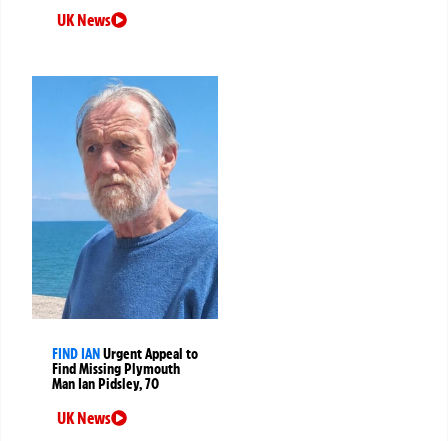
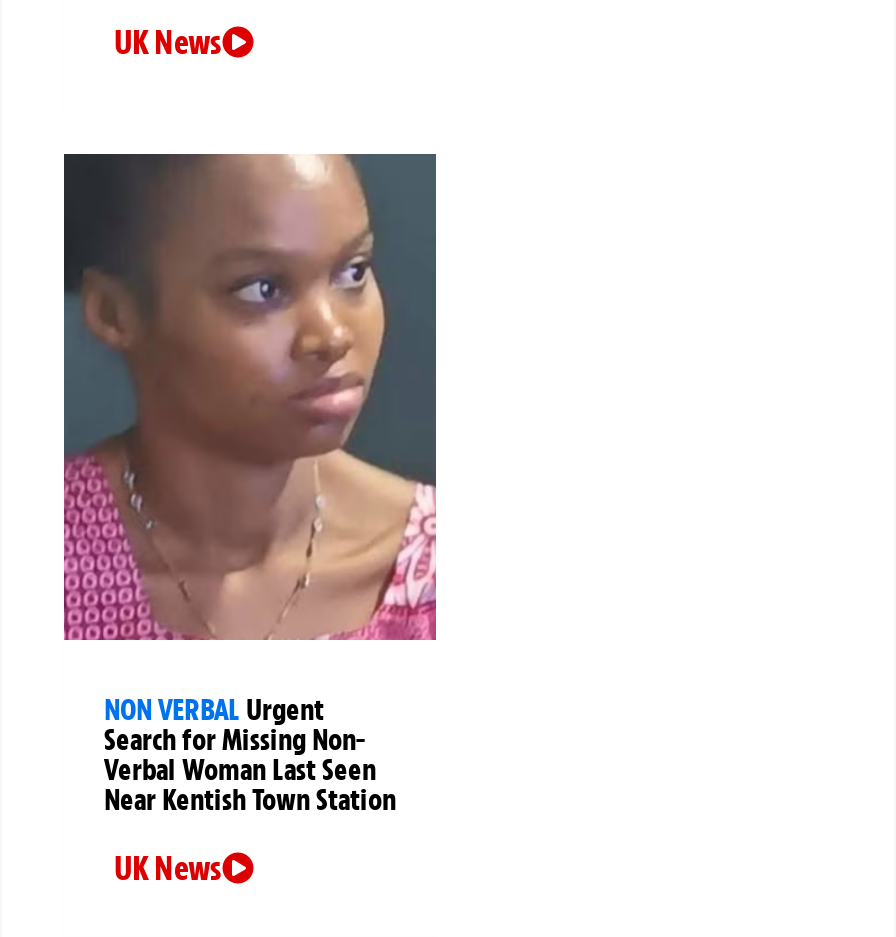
- [image]
- FIND IAN Urgent Appeal to
- Find Missing Plymouth
- Man Ian Pidsley, 70
+ [image]
+ NON VERBAL Urgent
+ Search for Missing Non-
+ Verbal Woman Last Seen
+ Near Kentish Town Station
